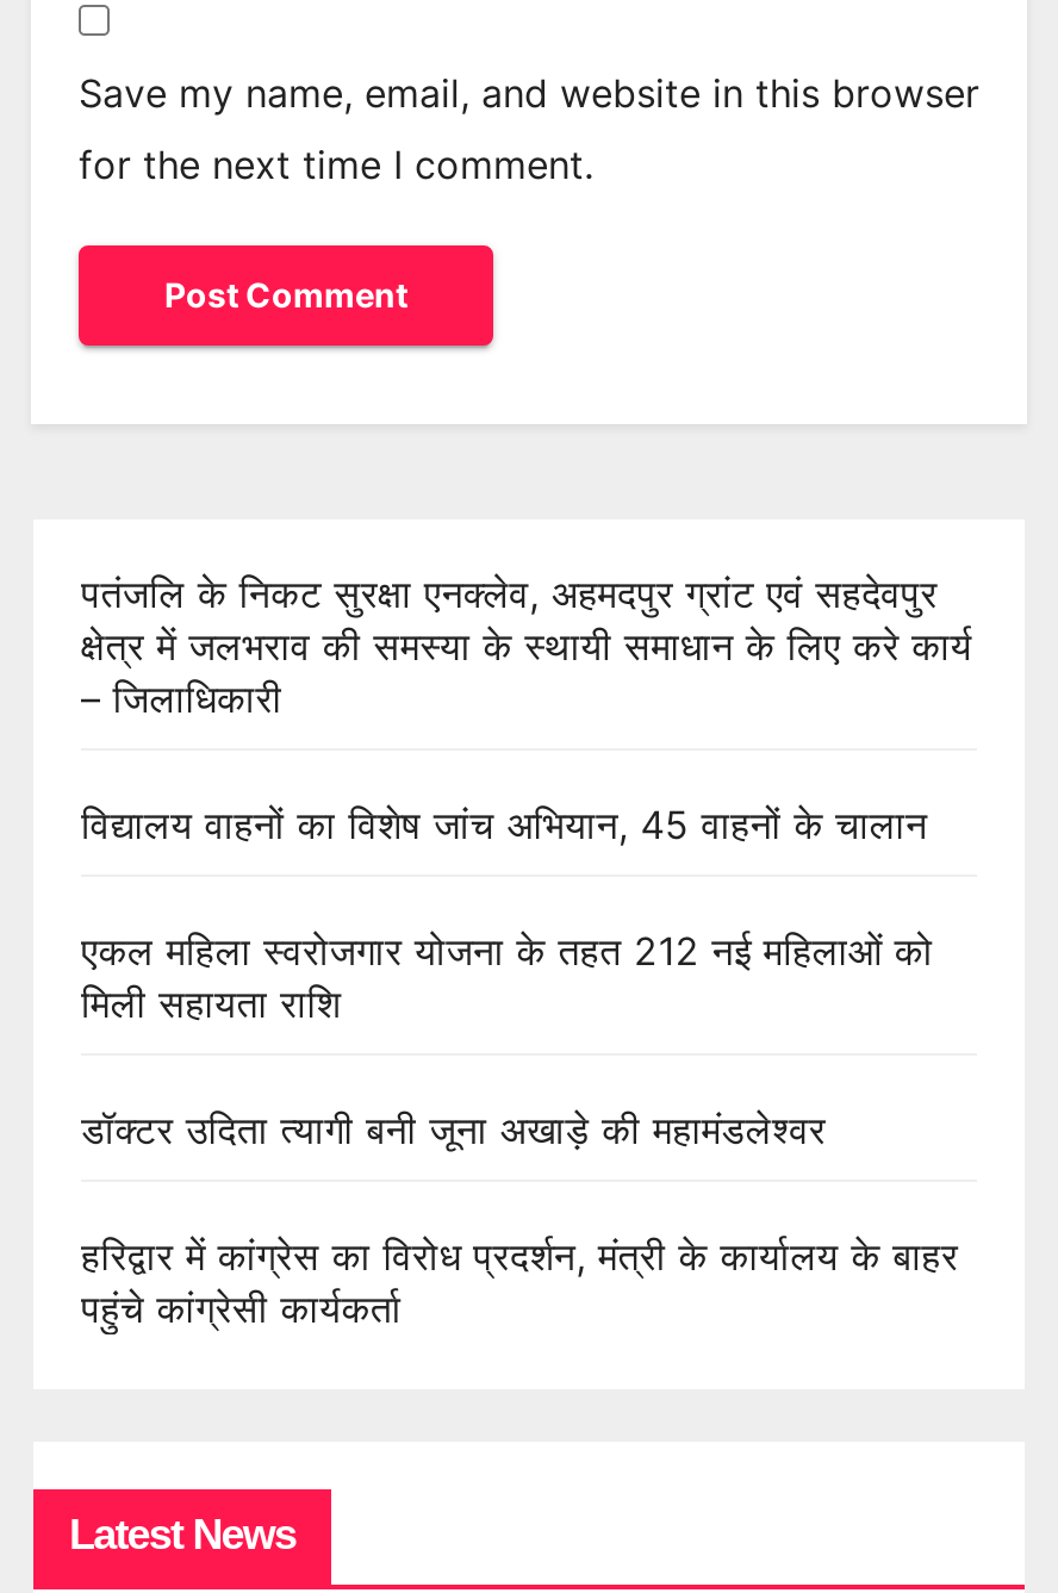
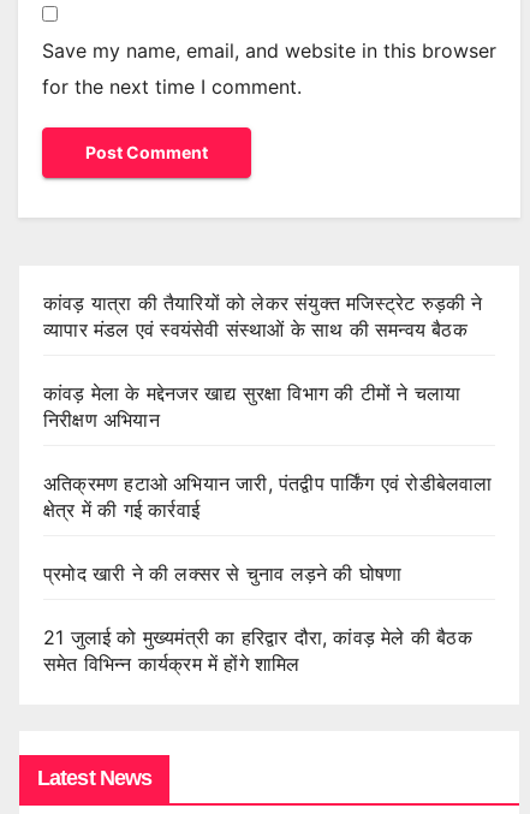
- पतंजलि के निकट सुरक्षा एनक्लेव, अहमदपुर ग्रांट एवं सहदेवपुर
- क्षेत्र में जलभराव की समस्या के स्थायी समाधान के लिए करे कार्य
- – जिलाधिकारी
+ कांवड़ यात्रा की तैयारियों को लेकर संयुक्त मजिस्ट्रेट रुड़की ने
+ व्यापार मंडल एवं स्वयंसेवी संस्थाओं के साथ की समन्वय बैठक

- विद्यालय वाहनों का विशेष जांच अभियान, 45 वाहनों के चालान
+ कांवड़ मेला के मद्देनजर खाद्य सुरक्षा विभाग की टीमों ने चलाया
+ निरीक्षण अभियान

- एकल महिला स्वरोजगार योजना के तहत 212 नई महिलाओं को
- मिली सहायता राशि
+ अतिक्रमण हटाओ अभियान जारी, पंतद्वीप पार्किंग एवं रोडीबेलवाला
+ क्षेत्र में की गई कार्रवाई

- डॉक्टर उदिता त्यागी बनी जूना अखाड़े की महामंडलेश्वर
+ प्रमोद खारी ने की लक्सर से चुनाव लड़ने की घोषणा

- हरिद्वार में कांग्रेस का विरोध प्रदर्शन, मंत्री के कार्यालय के बाहर
- पहुंचे कांग्रेसी कार्यकर्ता
+ 21 जुलाई को मुख्यमंत्री का हरिद्वार दौरा, कांवड़ मेले की बैठक
+ समेत विभिन्न कार्यक्रम में होंगे शामिल
